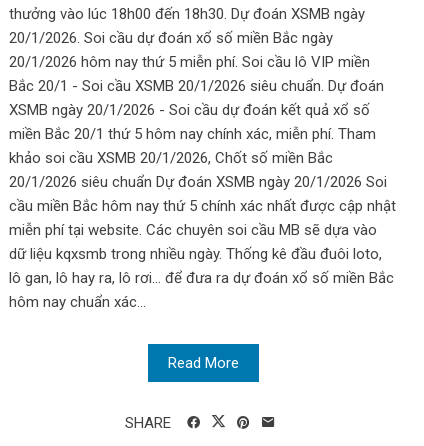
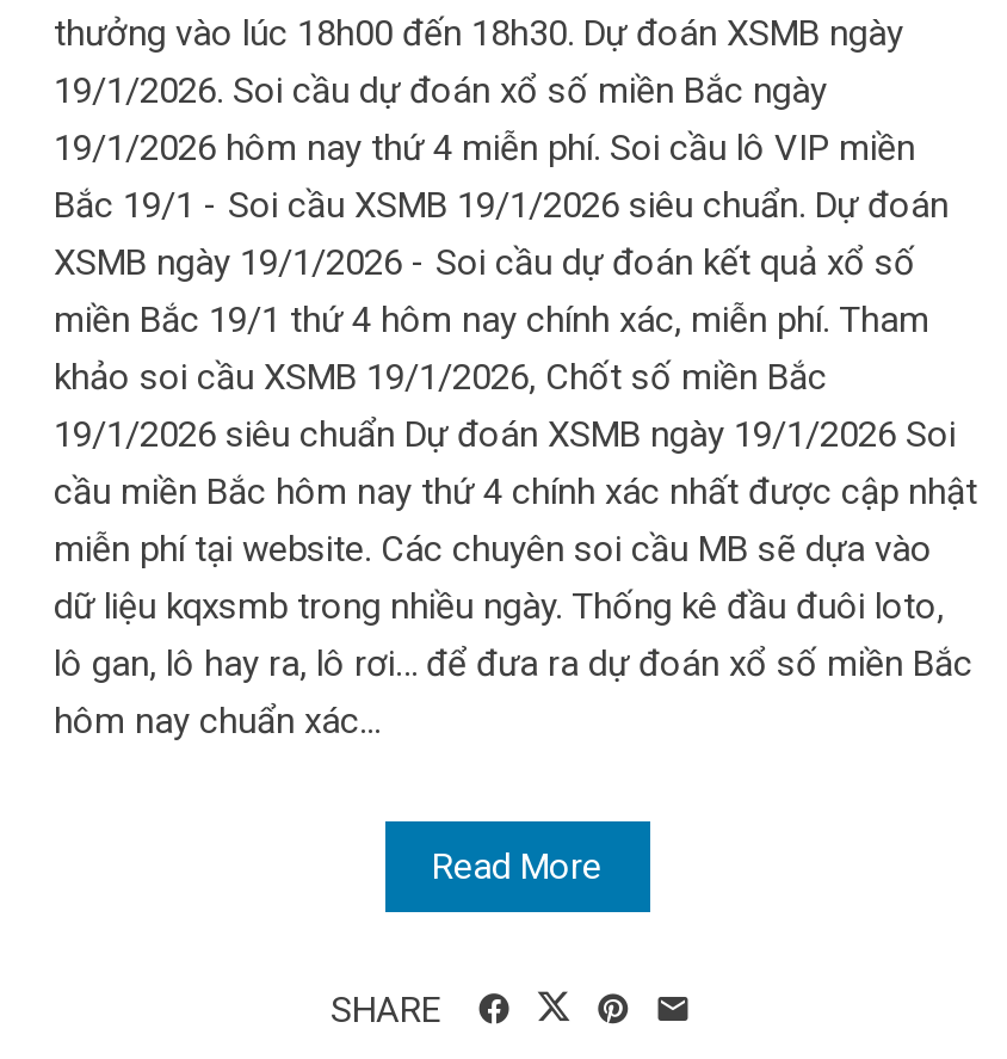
- 20/1/2026. Soi cầu dự đoán xổ số miền Bắc ngày
+ 19/1/2026. Soi cầu dự đoán xổ số miền Bắc ngày

- 20/1/2026 hôm nay thứ 5 miễn phí. Soi cầu lô VIP miền
+ 19/1/2026 hôm nay thứ 4 miễn phí. Soi cầu lô VIP miền

- Bắc 20/1 - Soi cầu XSMB 20/1/2026 siêu chuẩn. Dự đoán
+ Bắc 19/1 - Soi cầu XSMB 19/1/2026 siêu chuẩn. Dự đoán

- XSMB ngày 20/1/2026 - Soi cầu dự đoán kết quả xổ số
+ XSMB ngày 19/1/2026 - Soi cầu dự đoán kết quả xổ số

- miền Bắc 20/1 thứ 5 hôm nay chính xác, miễn phí. Tham
+ miền Bắc 19/1 thứ 4 hôm nay chính xác, miễn phí. Tham

- khảo soi cầu XSMB 20/1/2026, Chốt số miền Bắc
+ khảo soi cầu XSMB 19/1/2026, Chốt số miền Bắc

- 20/1/2026 siêu chuẩn Dự đoán XSMB ngày 20/1/2026 Soi
+ 19/1/2026 siêu chuẩn Dự đoán XSMB ngày 19/1/2026 Soi

- cầu miền Bắc hôm nay thứ 5 chính xác nhất được cập nhật
+ cầu miền Bắc hôm nay thứ 4 chính xác nhất được cập nhật
